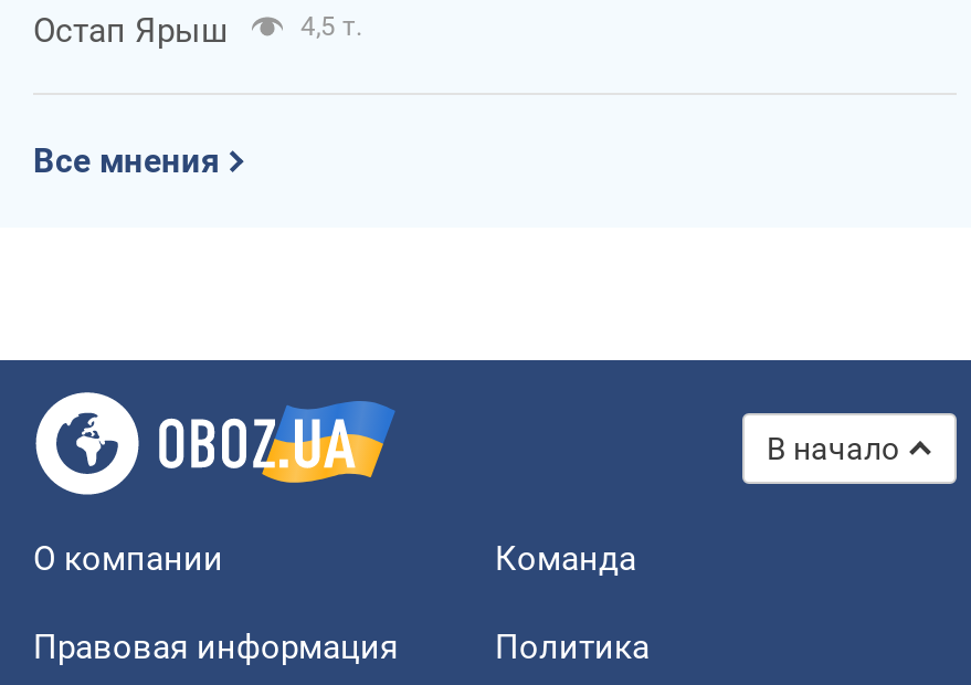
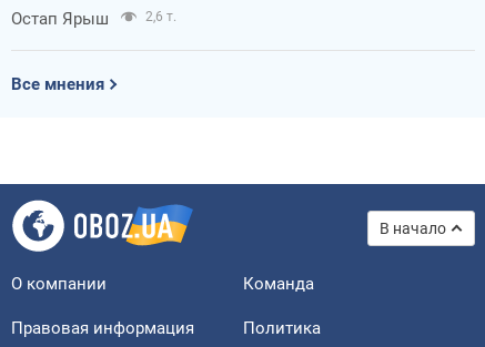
- 4,5 т.
+ 2,6 т.
